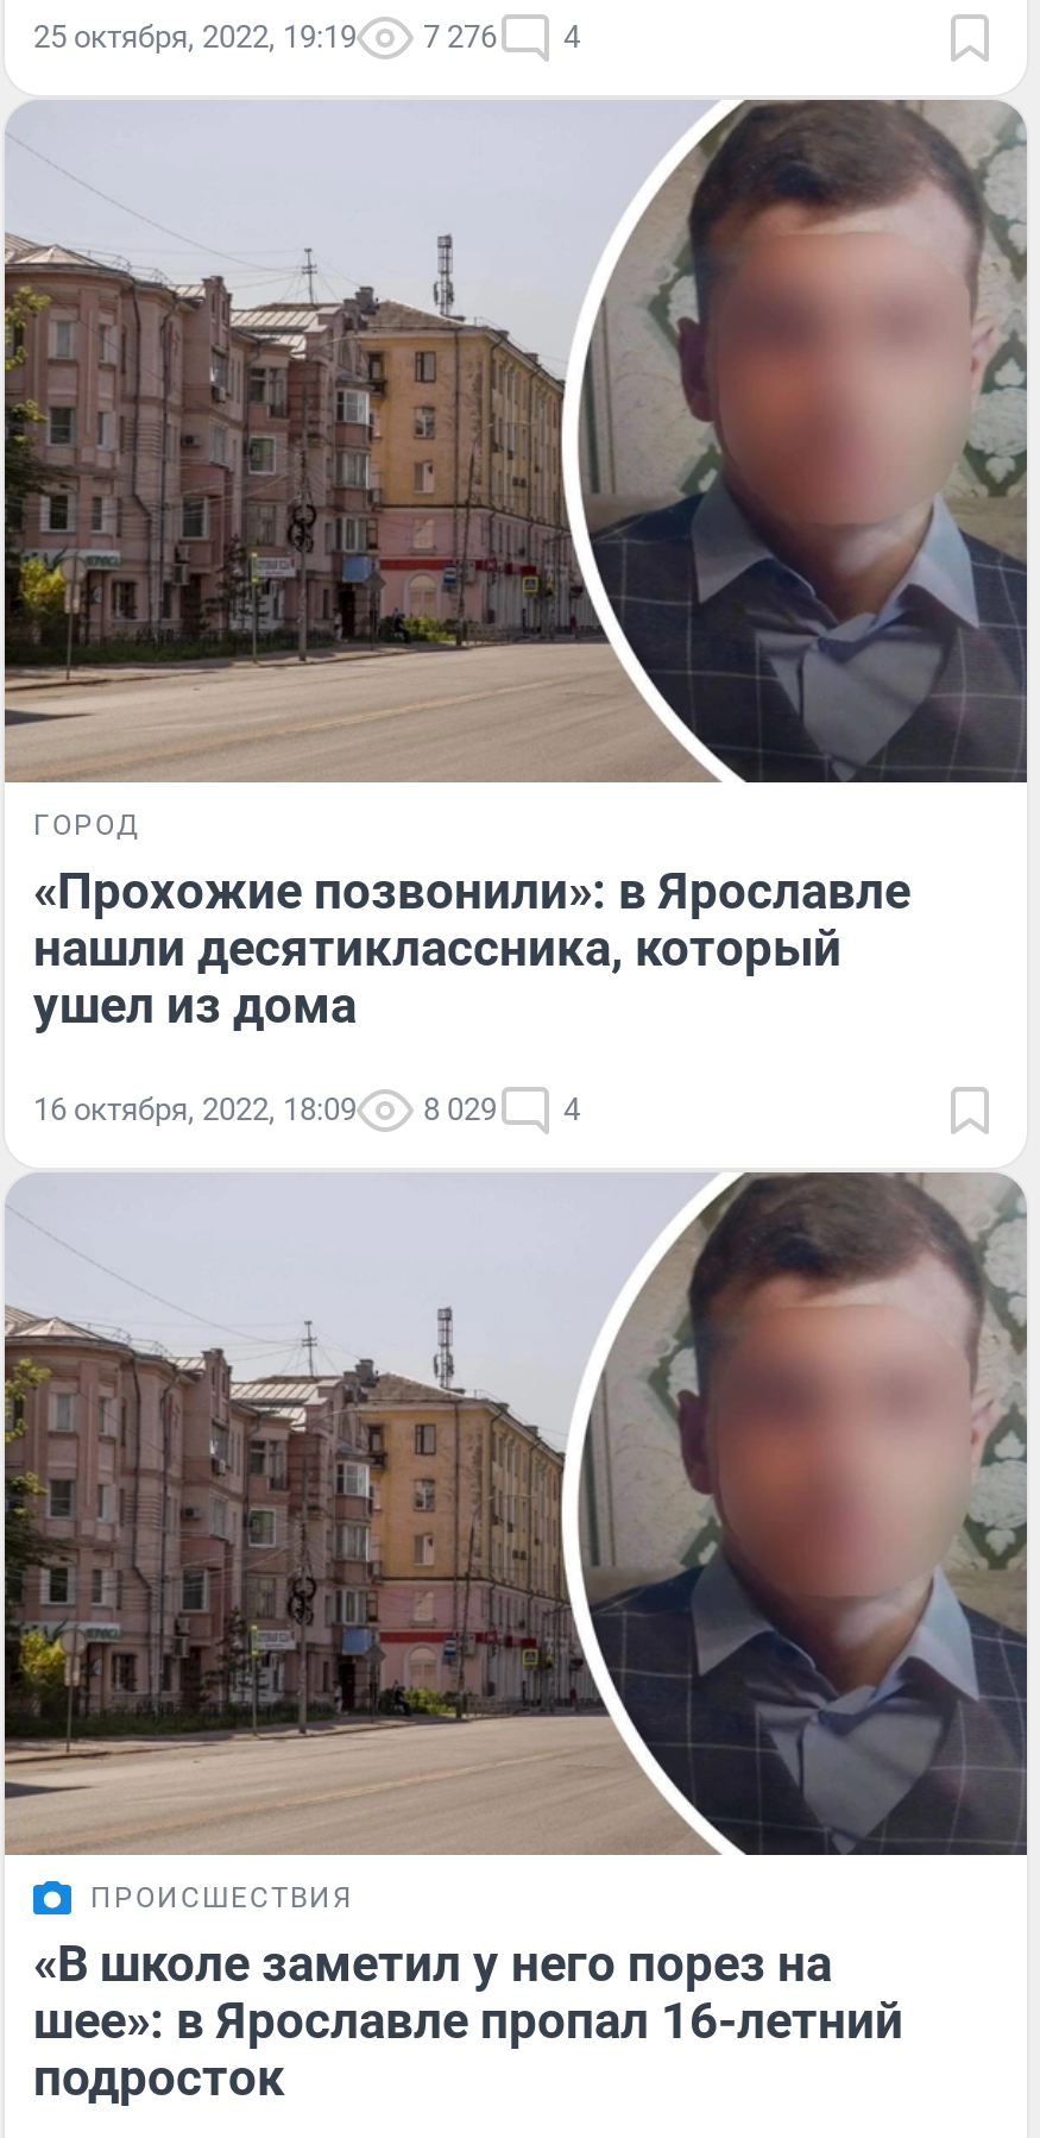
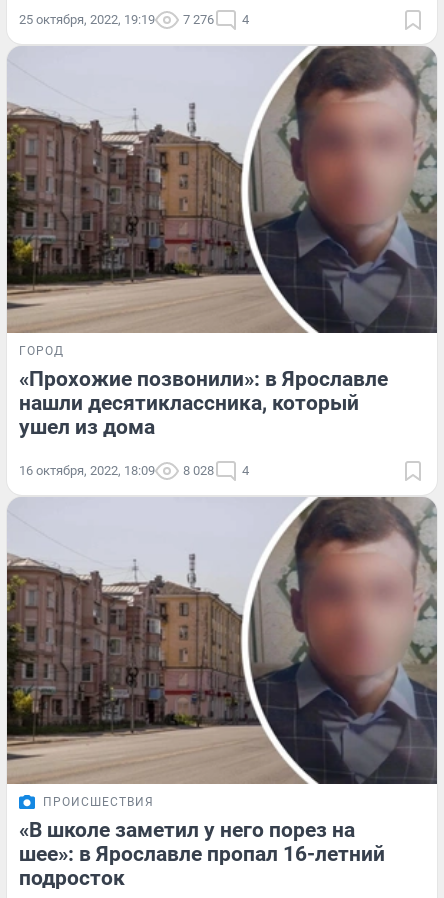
- 16 октября, 2022, 18:09 8 029 4
+ 16 октября, 2022, 18:09 8 028 4
